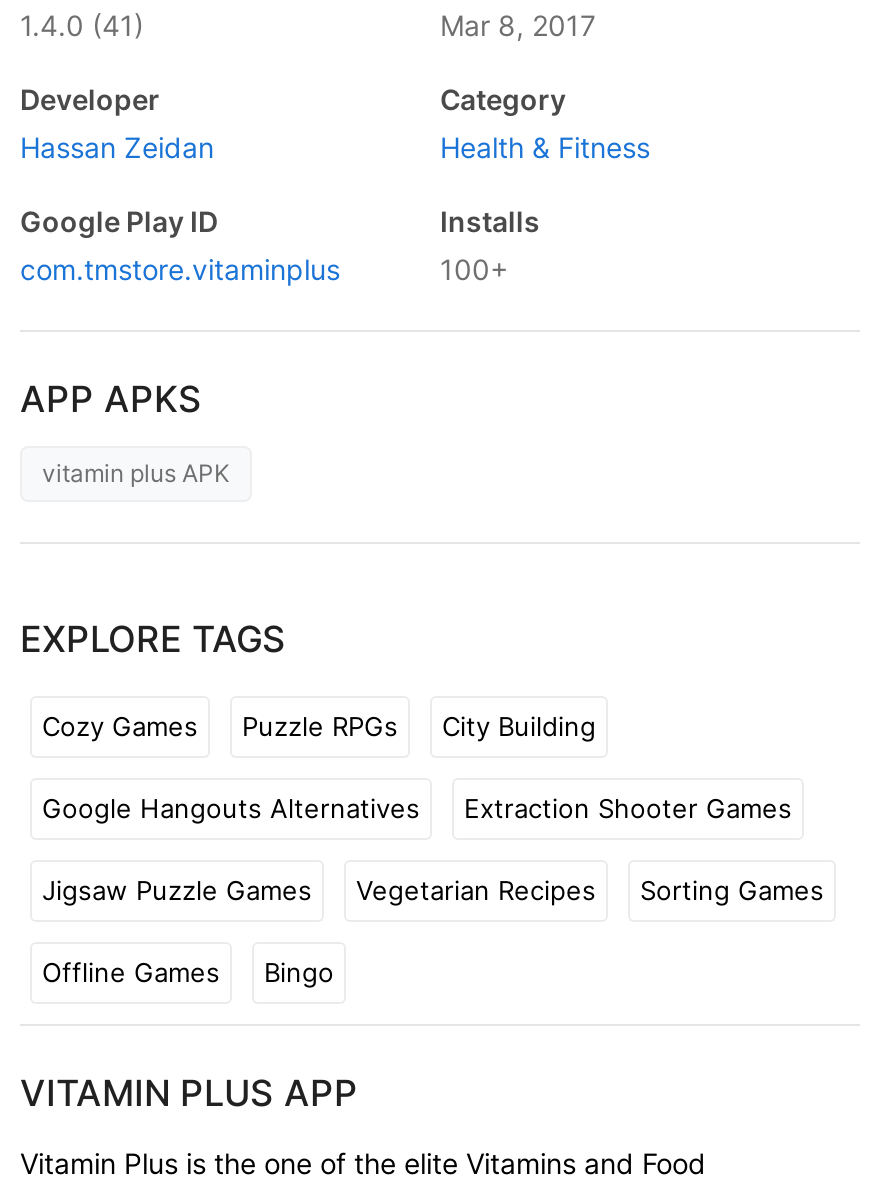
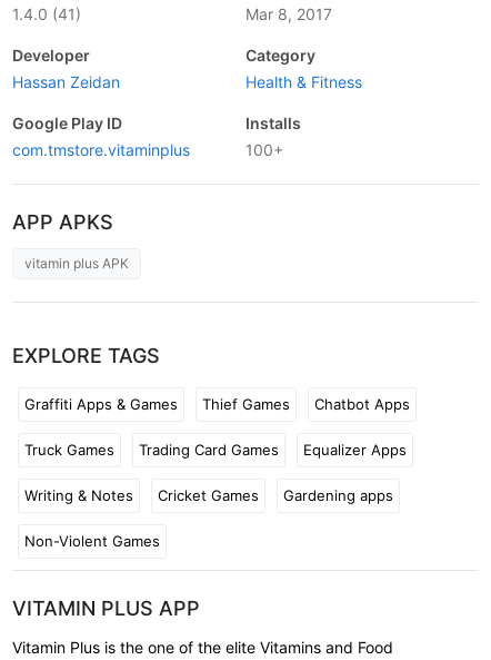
- Cozy Games
- Puzzle RPGs
- City Building
+ Graffiti Apps & Games
+ Thief Games
+ Chatbot Apps

- Google Hangouts Alternatives
- Extraction Shooter Games
+ Truck Games
+ Trading Card Games
+ Equalizer Apps

- Jigsaw Puzzle Games
- Vegetarian Recipes
- Sorting Games
+ Writing & Notes
+ Cricket Games
+ Gardening apps

- Offline Games
- Bingo
+ Non-Violent Games
